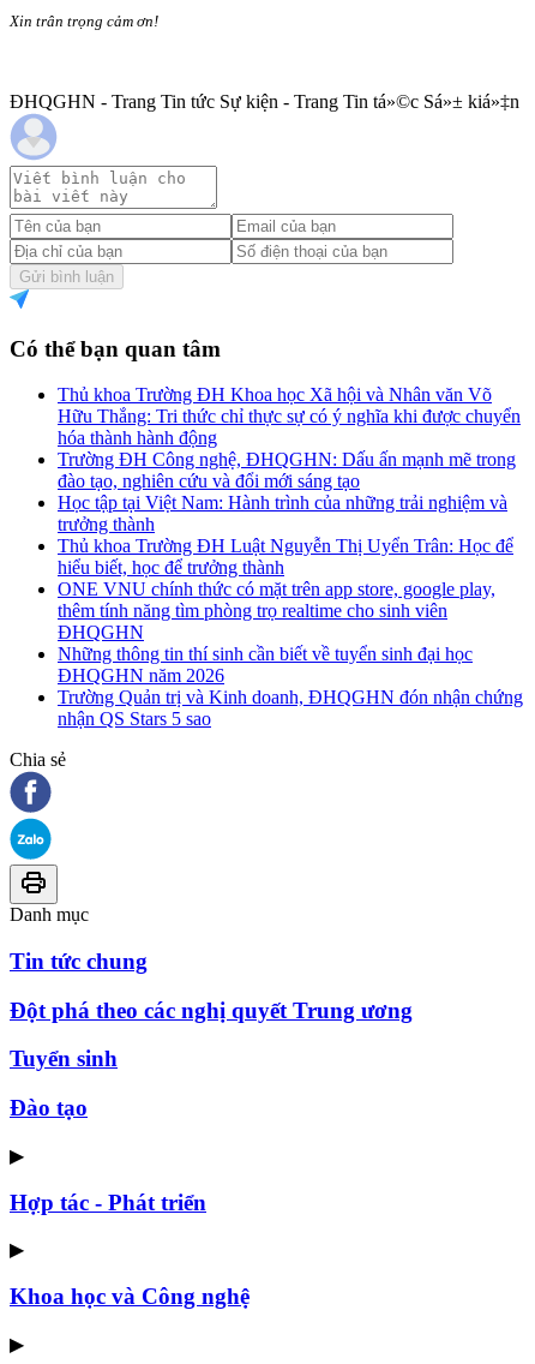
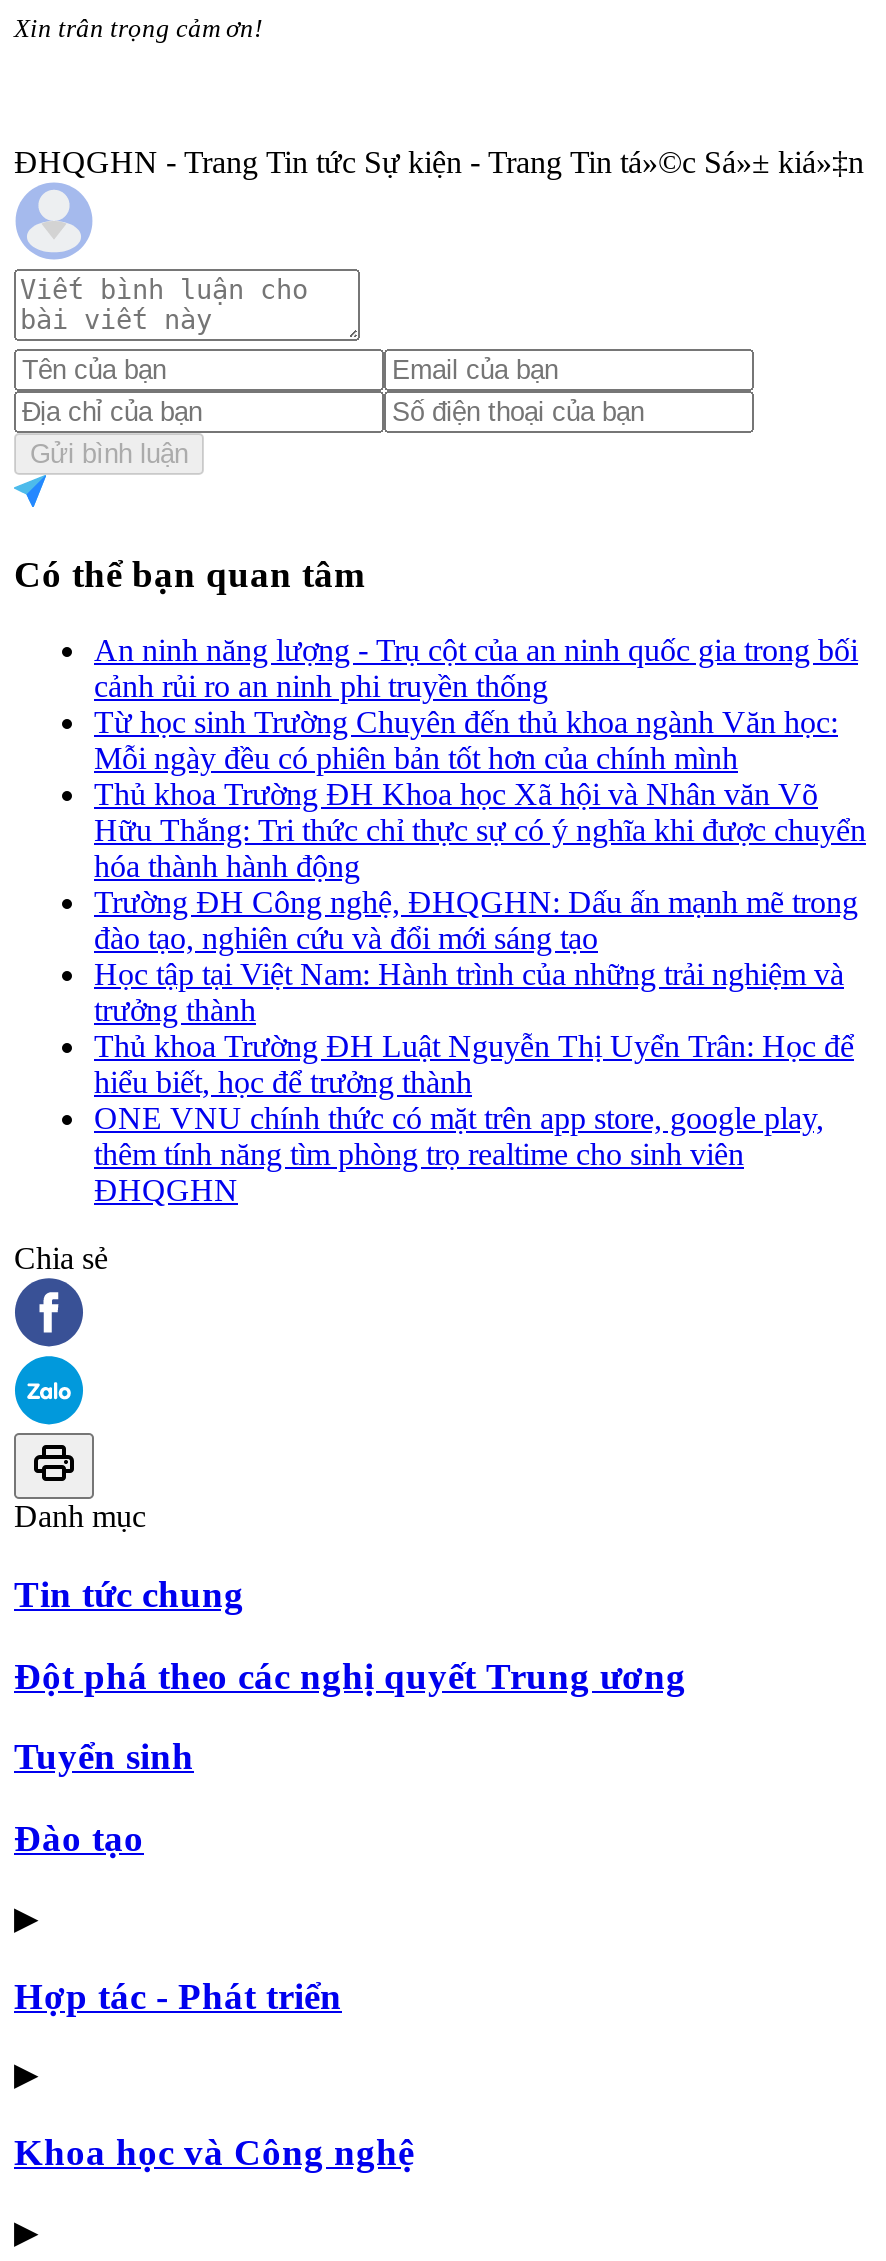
+ An ninh năng lượng - Trụ cột của an ninh quốc gia trong bối
+ cảnh rủi ro an ninh phi truyền thống
+ Từ học sinh Trường Chuyên đến thủ khoa ngành Văn học:
+ Mỗi ngày đều có phiên bản tốt hơn của chính mình

moved down: Thủ khoa Trường ĐH Khoa học Xã hội và Nhân văn Võ | Hữu Thắng: Tri thức chỉ thực sự có ý nghĩa khi được chuyển | hóa thành hành động | ... | thêm tính năng tìm phòng trọ realtime cho sinh viên | ĐHQGHN

- Những thông tin thí sinh cần biết về tuyển sinh đại học
- ĐHQGHN năm 2026
- Trường Quản trị và Kinh doanh, ĐHQGHN đón nhận chứng
- nhận QS Stars 5 sao
